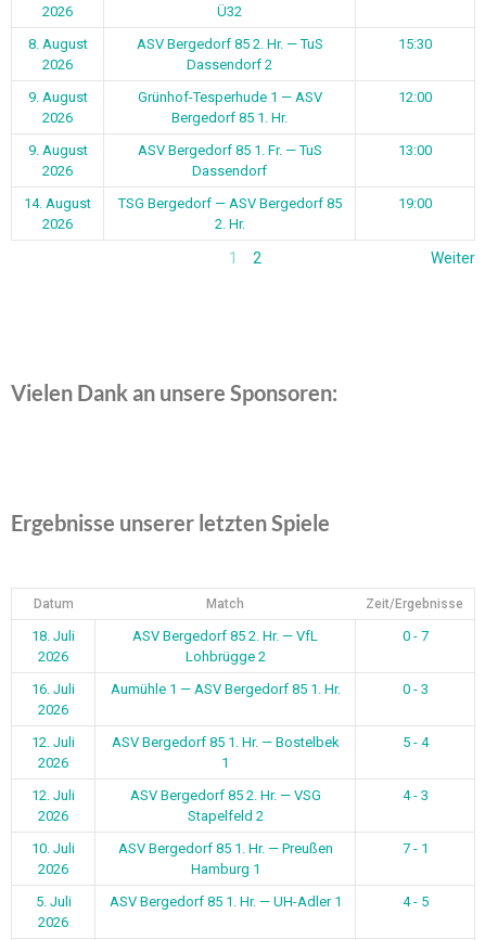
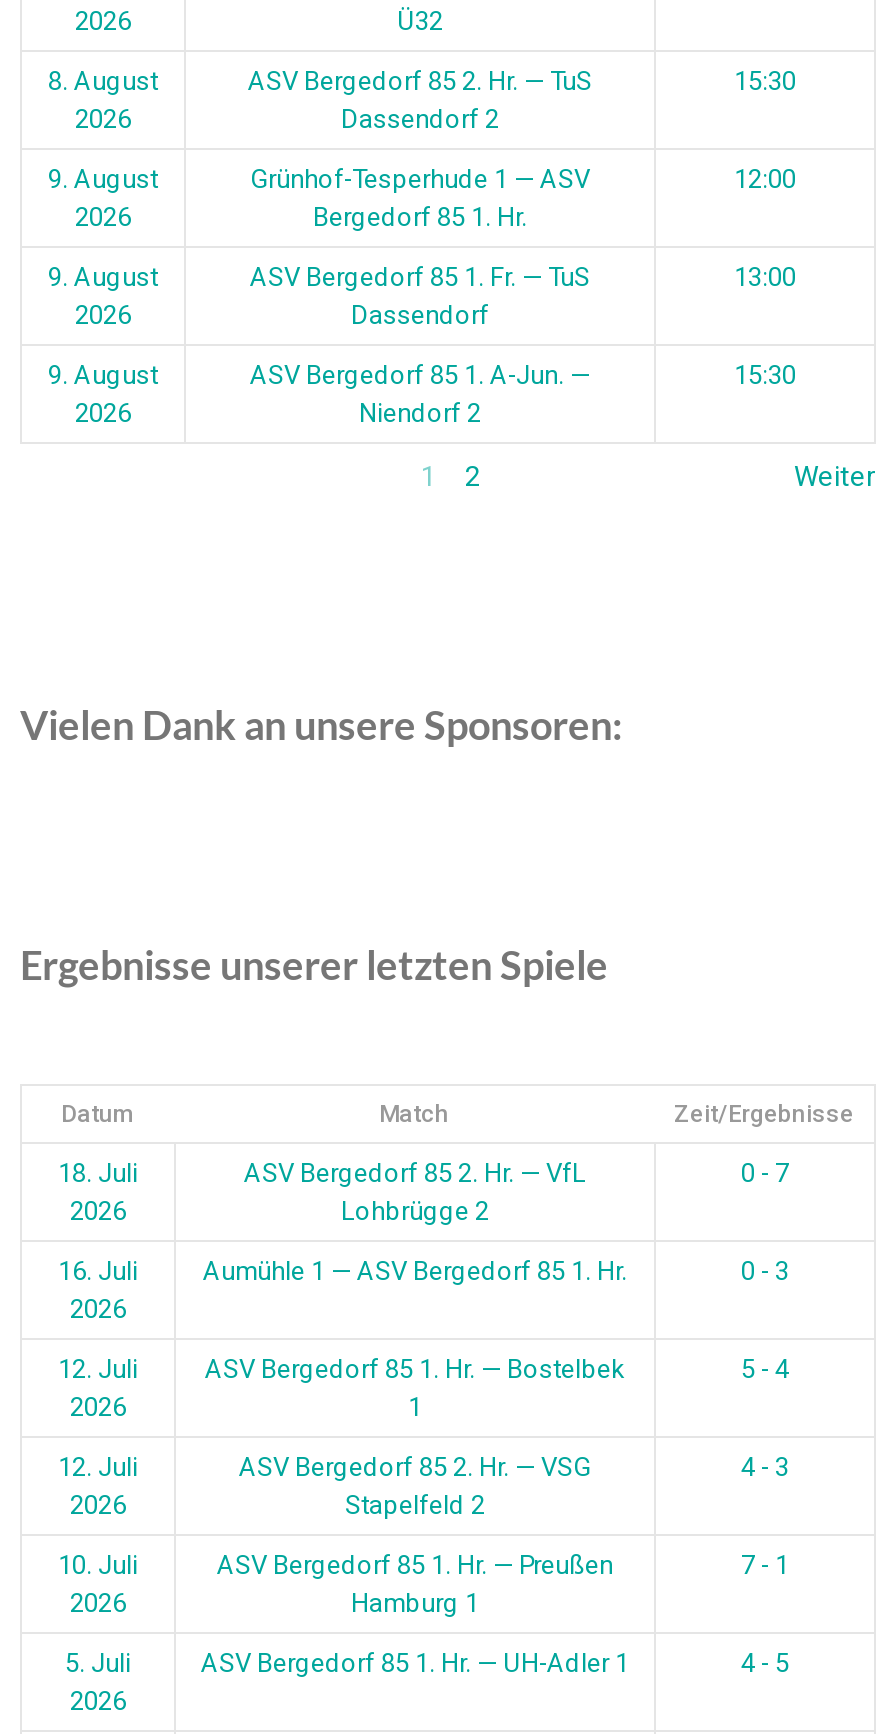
- 14. August
+ 9. August

- TSG Bergedorf — ASV Bergedorf 85
- 2. Hr.
+ ASV Bergedorf 85 1. A-Jun. —
+ Niendorf 2

- 19:00
+ 15:30
